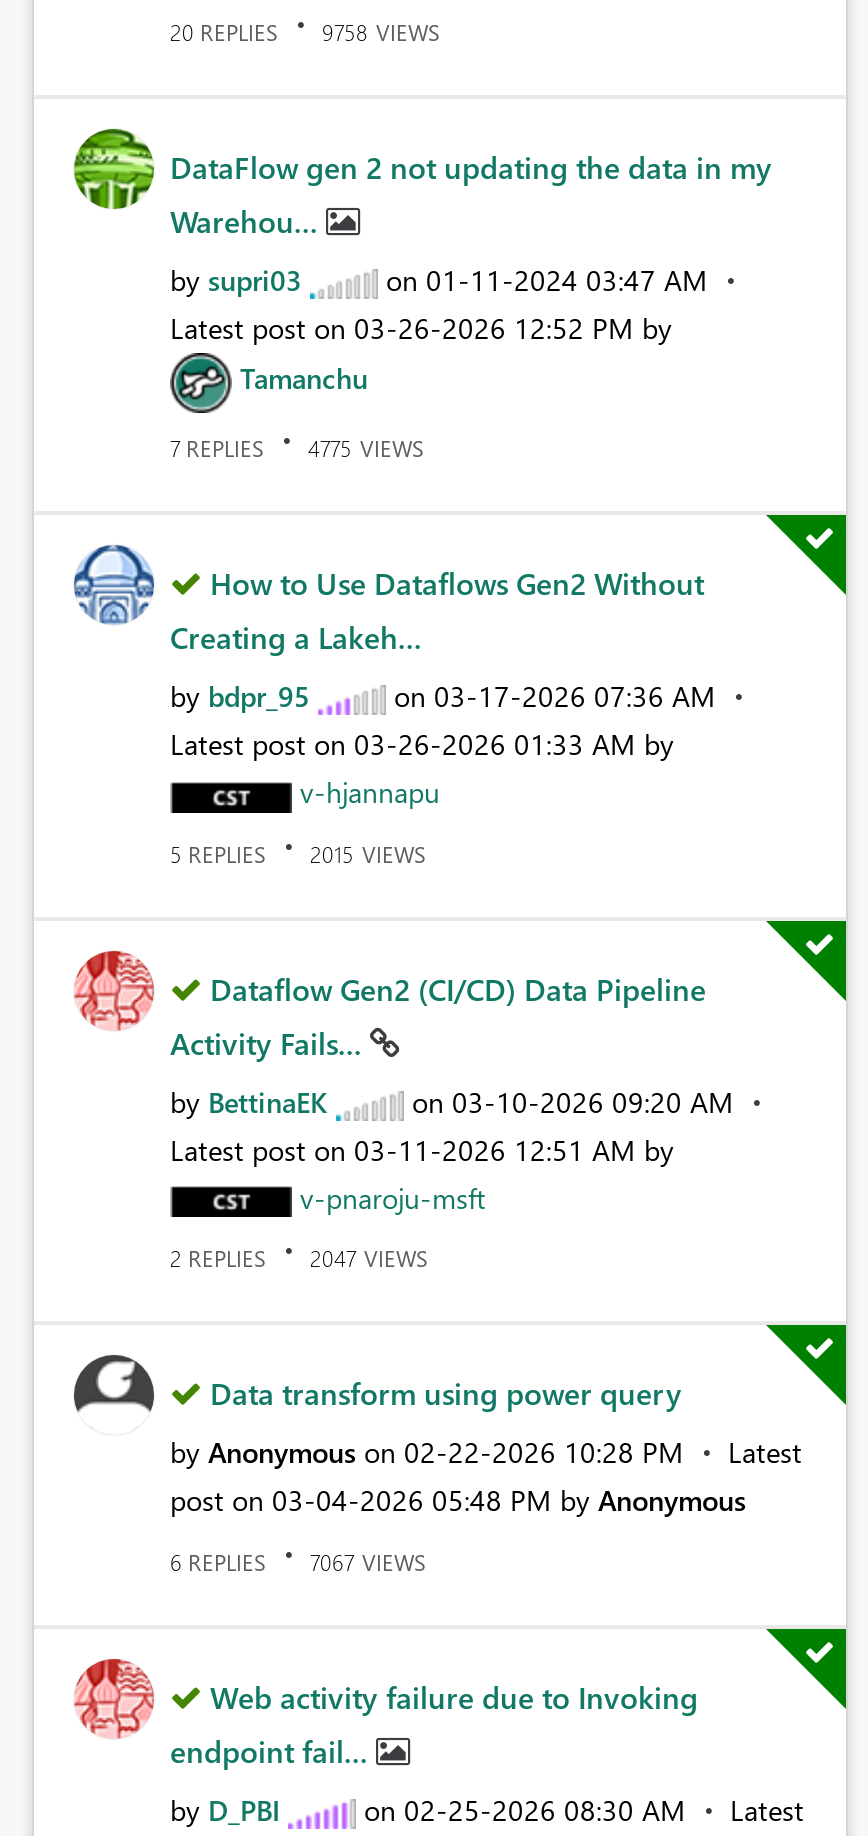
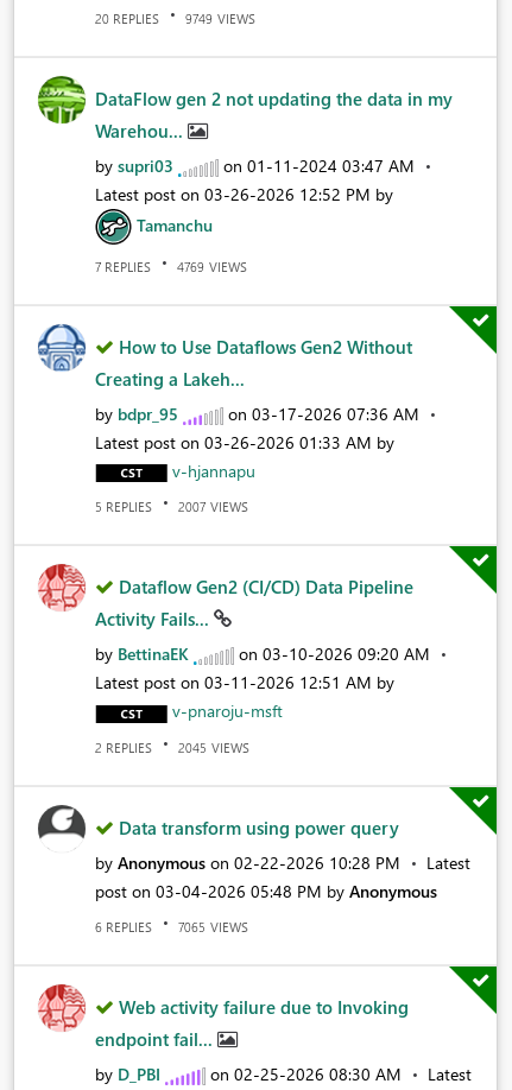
- 20 REPLIES 9758 VIEWS
+ 20 REPLIES 9749 VIEWS

- 7 REPLIES 4775 VIEWS
+ 7 REPLIES 4769 VIEWS

- 5 REPLIES 2015 VIEWS
+ 5 REPLIES 2007 VIEWS

- 2 REPLIES 2047 VIEWS
+ 2 REPLIES 2045 VIEWS

- 6 REPLIES 7067 VIEWS
+ 6 REPLIES 7065 VIEWS
